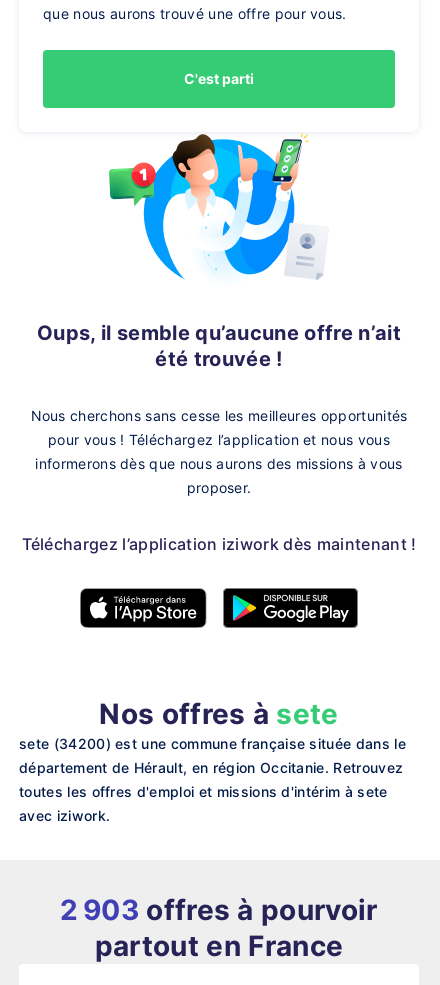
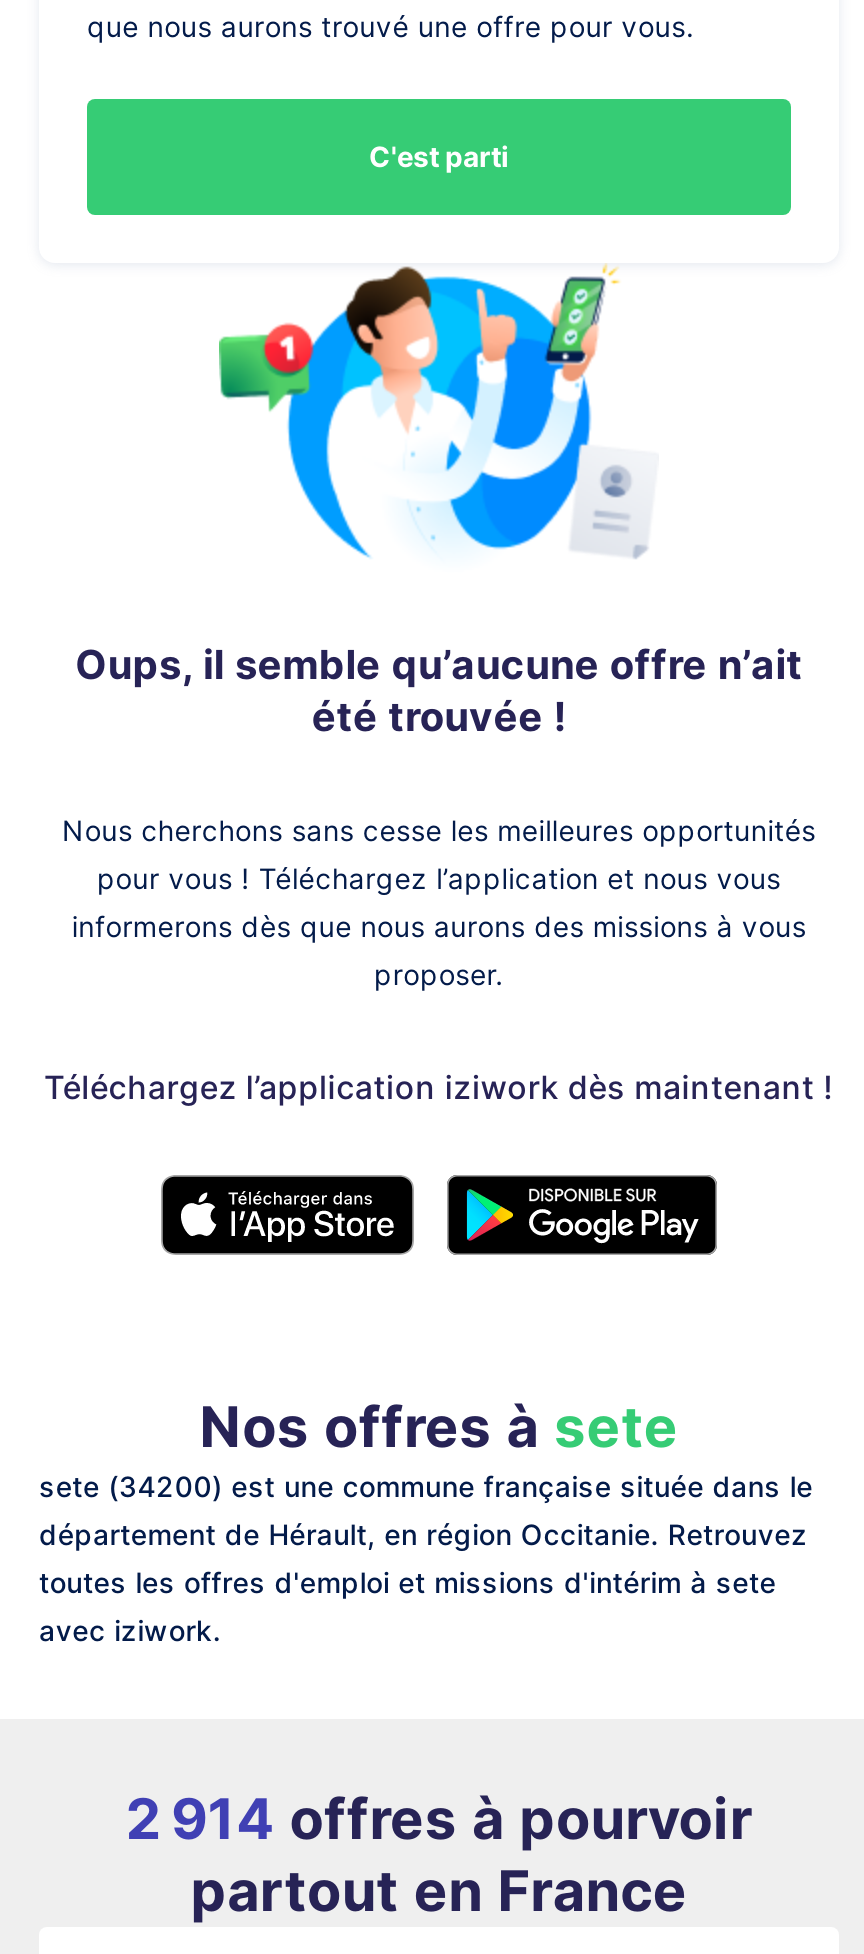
- 2 903 offres à pourvoir
+ 2 914 offres à pourvoir
